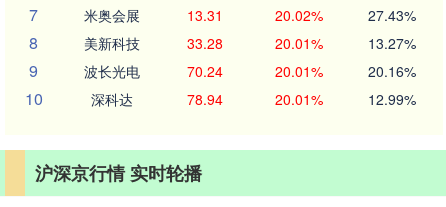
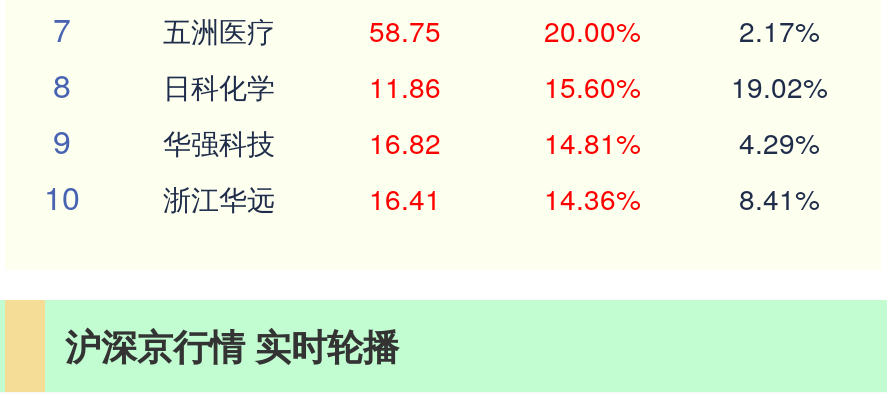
- 米奥会展
- 13.31
- 20.02%
- 27.43%
+ 五洲医疗
+ 58.75
+ 20.00%
+ 2.17%

- 美新科技
- 33.28
- 20.01%
- 13.27%
+ 日科化学
+ 11.86
+ 15.60%
+ 19.02%

- 波长光电
- 70.24
- 20.01%
- 20.16%
+ 华强科技
+ 16.82
+ 14.81%
+ 4.29%

- 深科达
- 78.94
- 20.01%
- 12.99%
+ 浙江华远
+ 16.41
+ 14.36%
+ 8.41%
